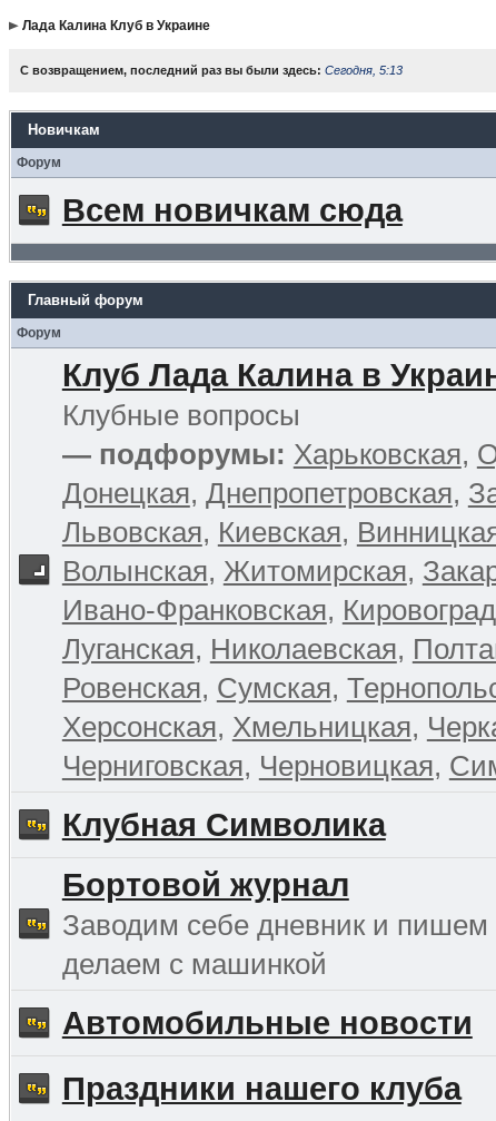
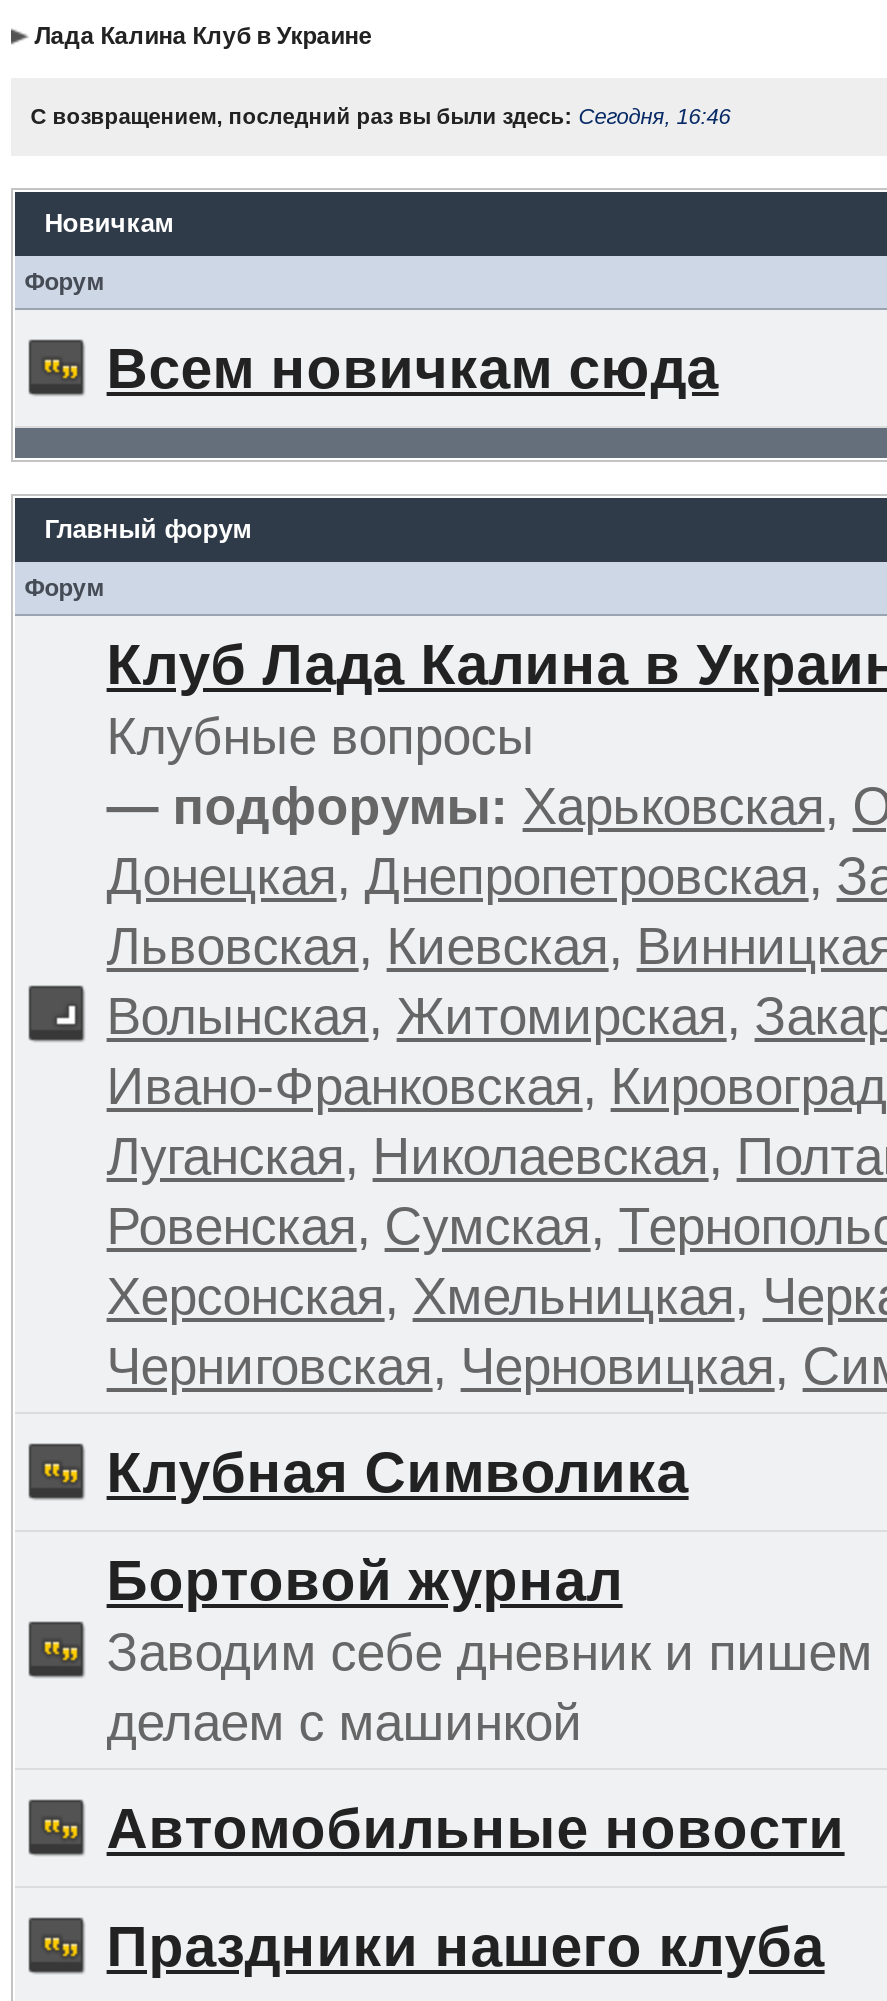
- С возвращением, последний раз вы были здесь: Сегодня, 5:13
+ С возвращением, последний раз вы были здесь: Сегодня, 16:46
